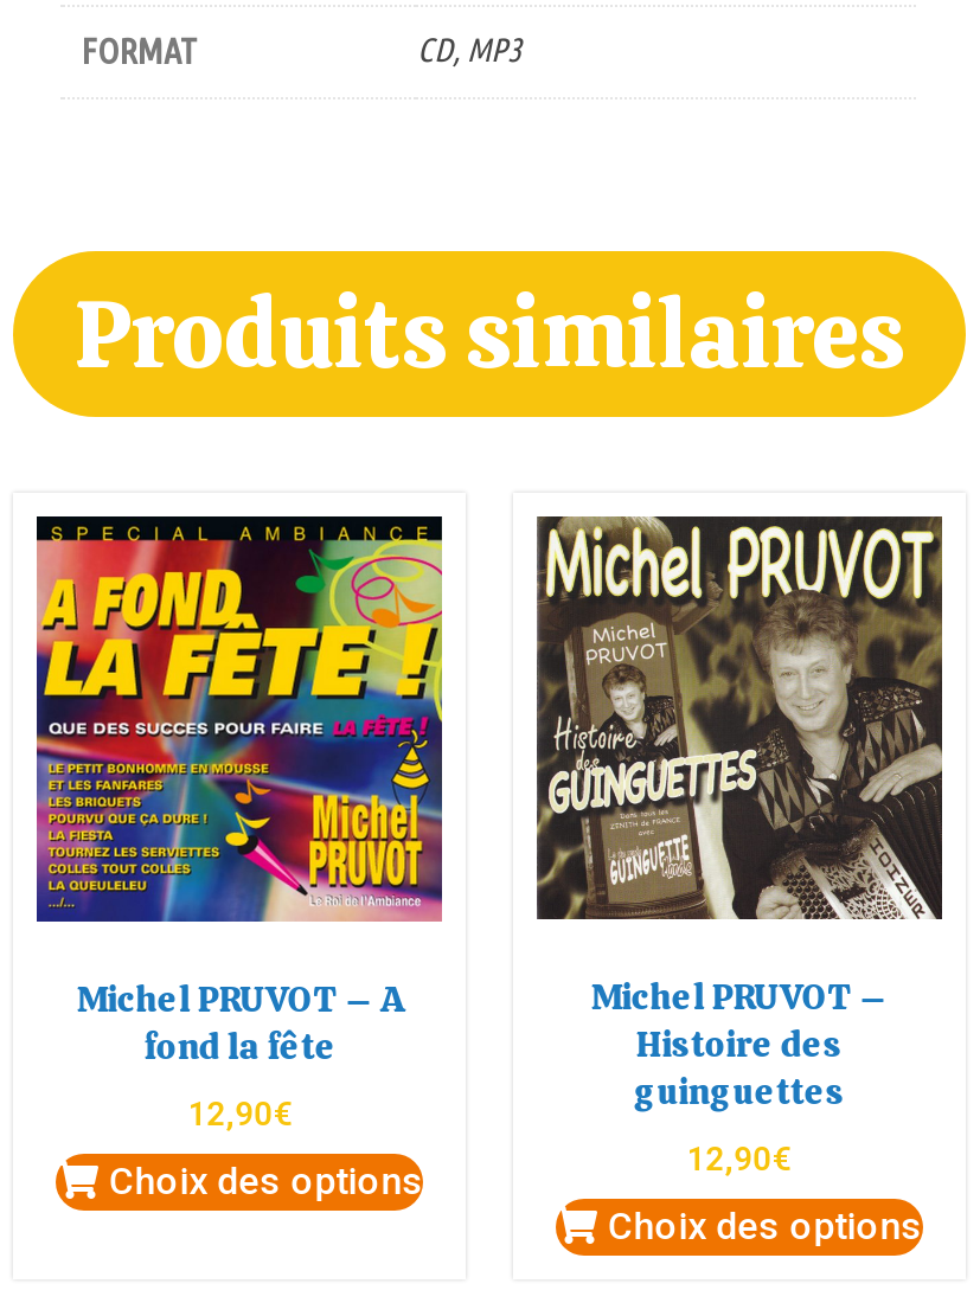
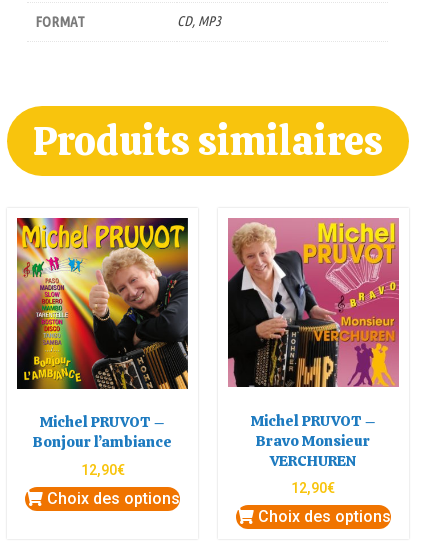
- [image]
- Michel PRUVOT – A
- fond la fête
+ [image]
+ Michel PRUVOT –
+ Bonjour l’ambiance

- [image]
+ [image]

- Histoire des
- guinguettes
+ Bravo Monsieur
+ VERCHUREN
